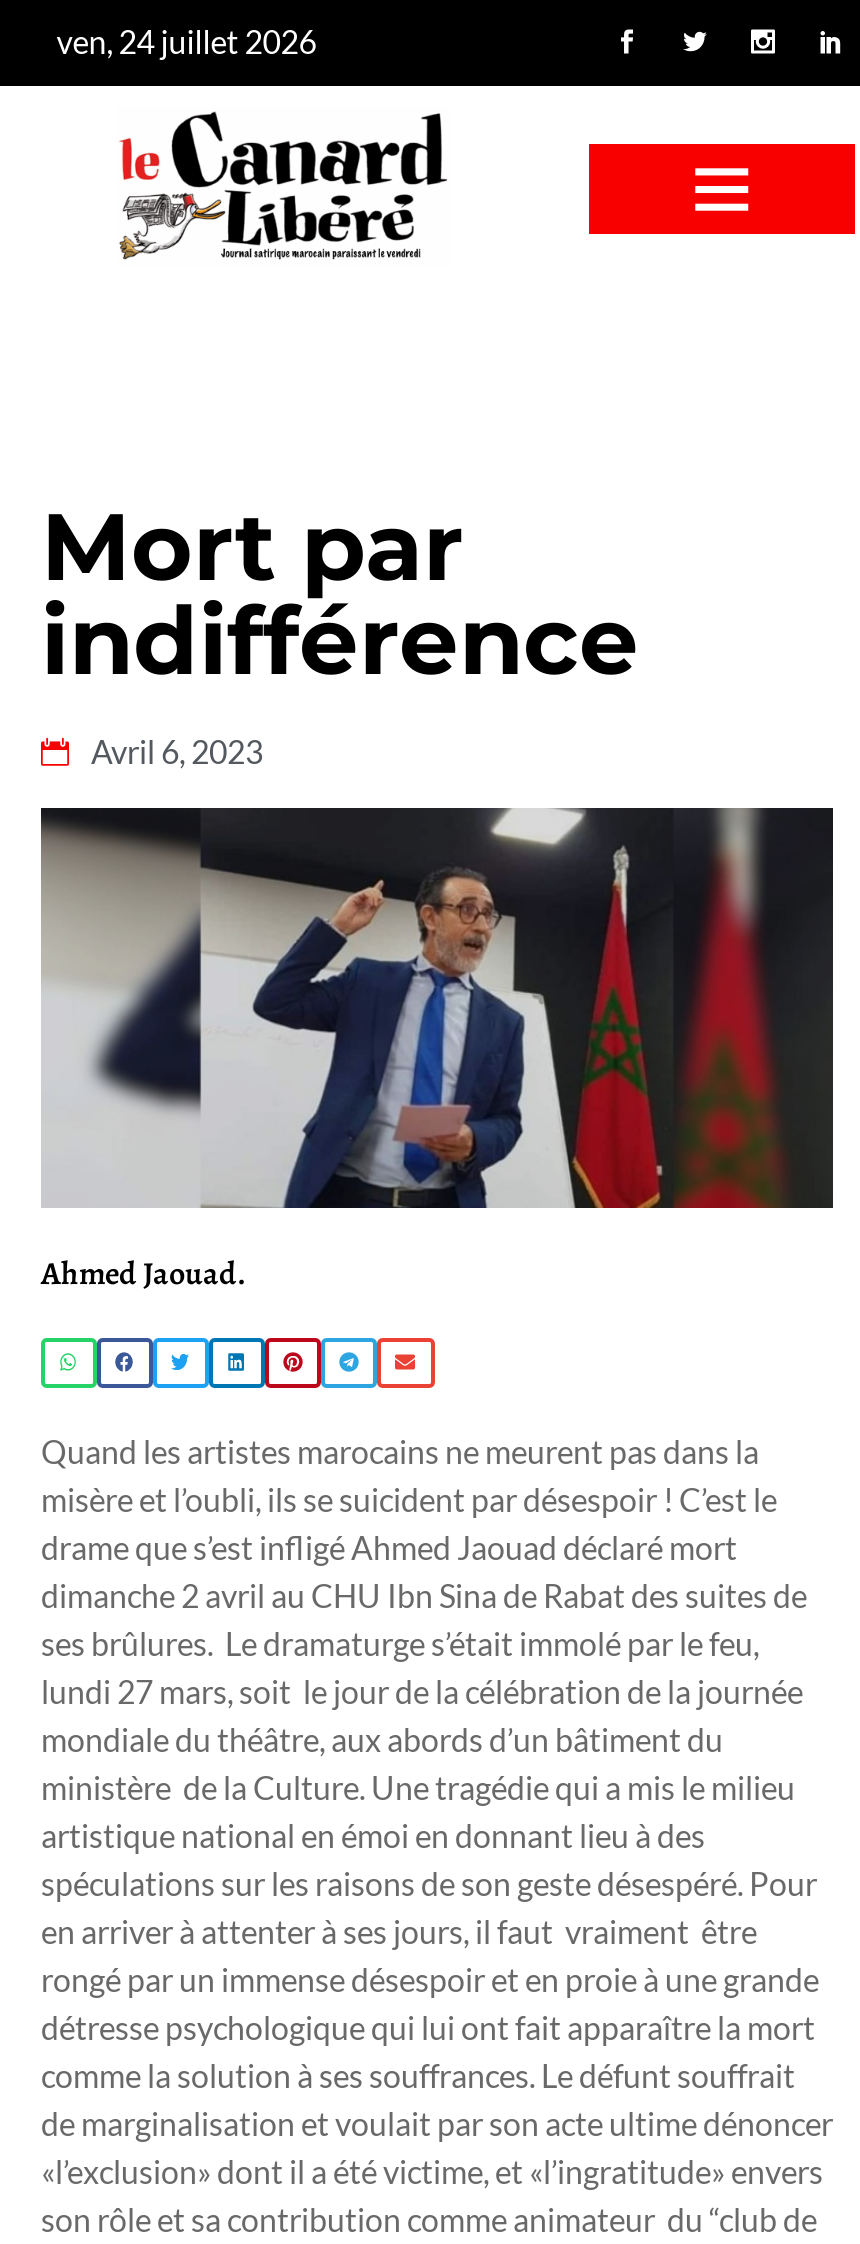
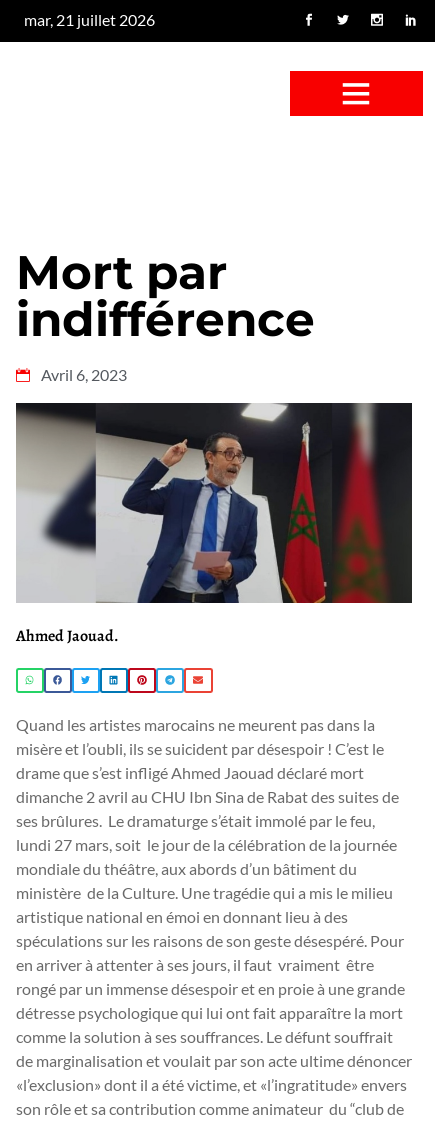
- ven, 24 juillet 2026
+ mar, 21 juillet 2026

- [image]
